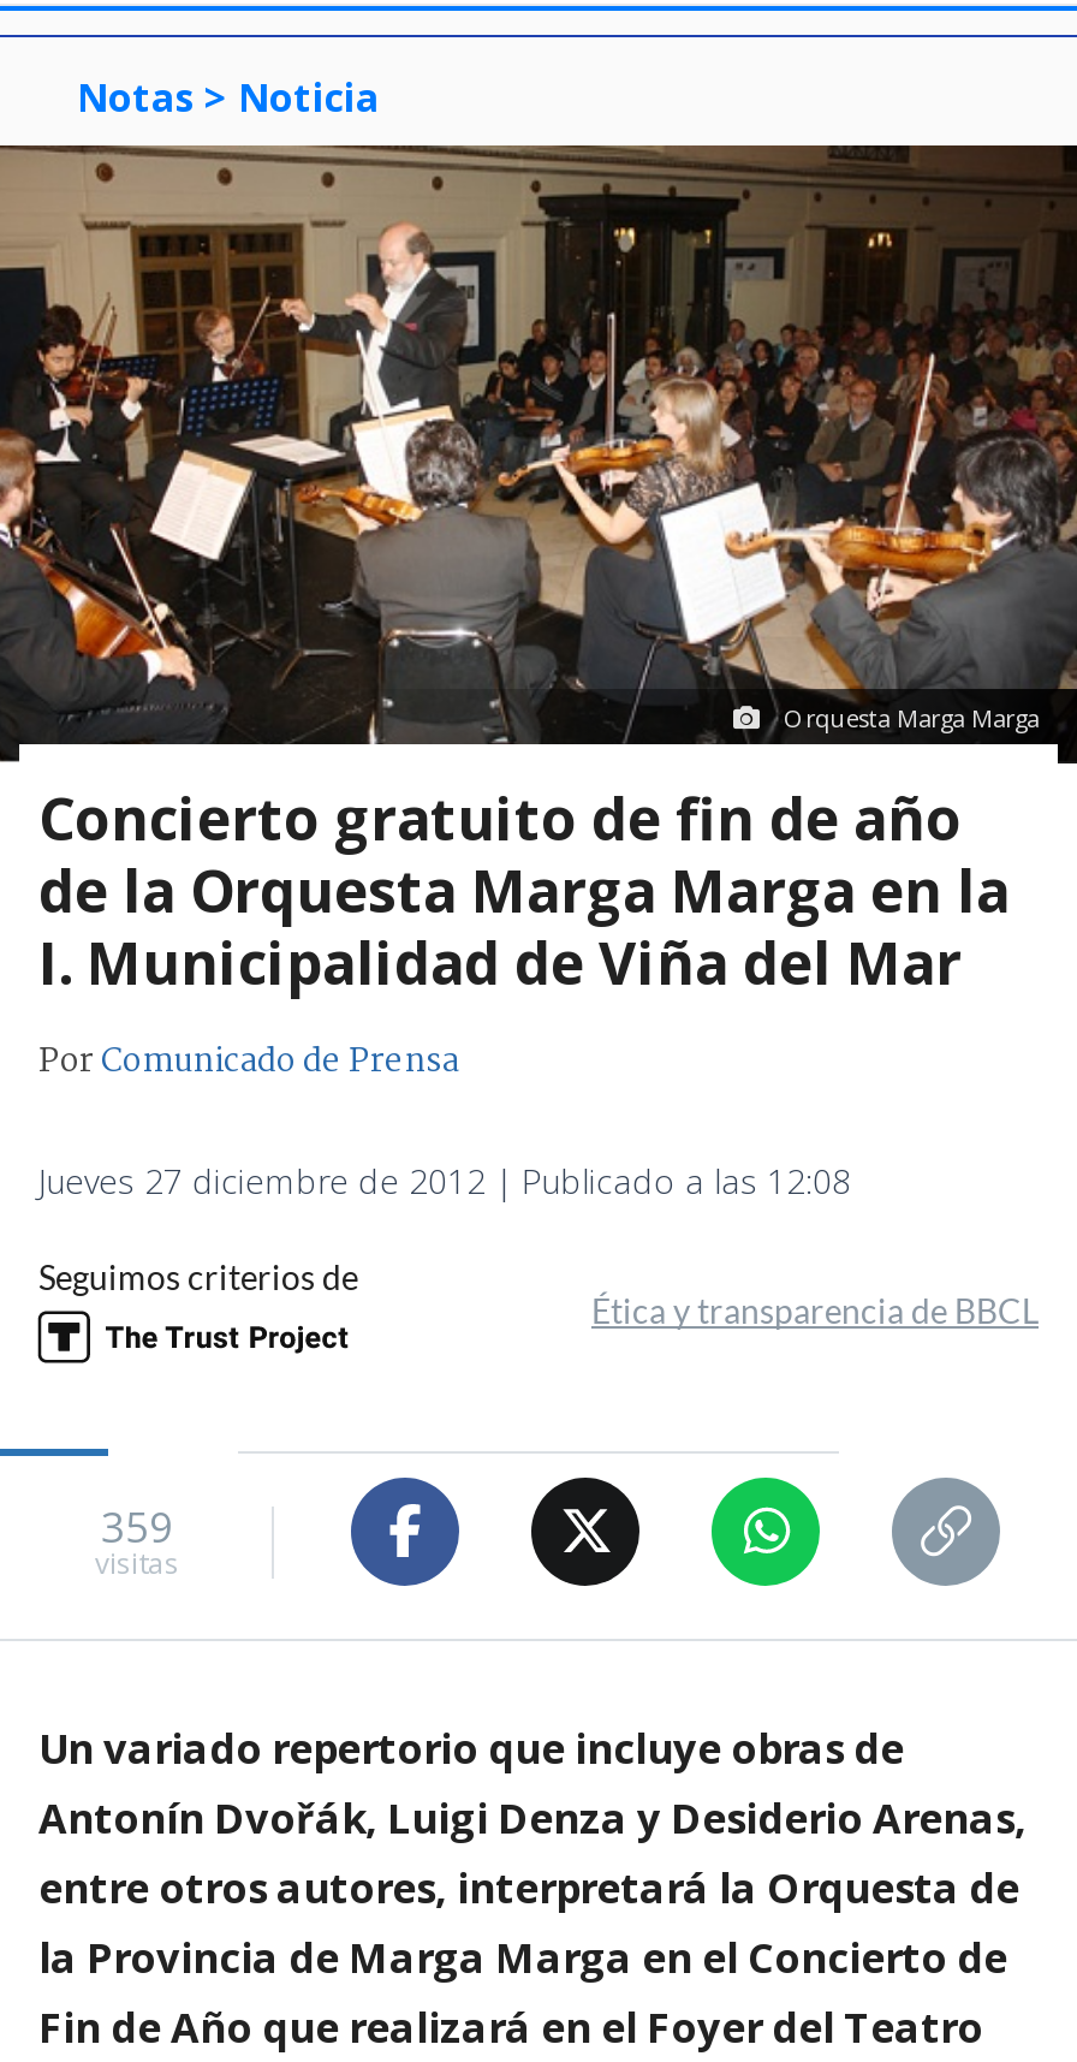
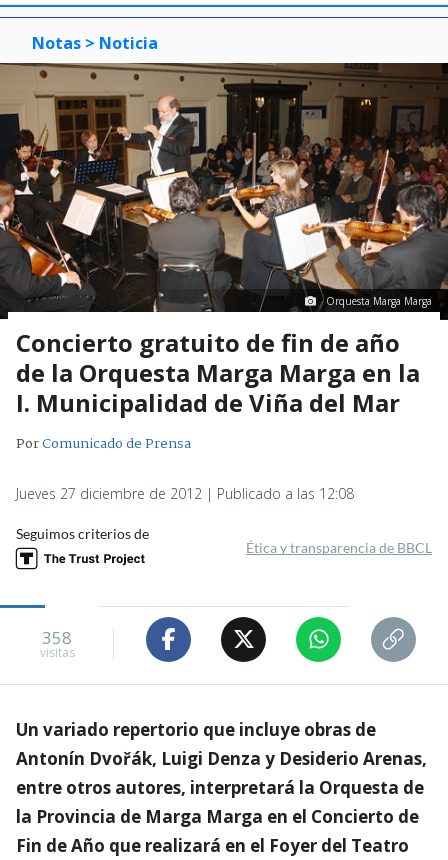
- 359
+ 358
